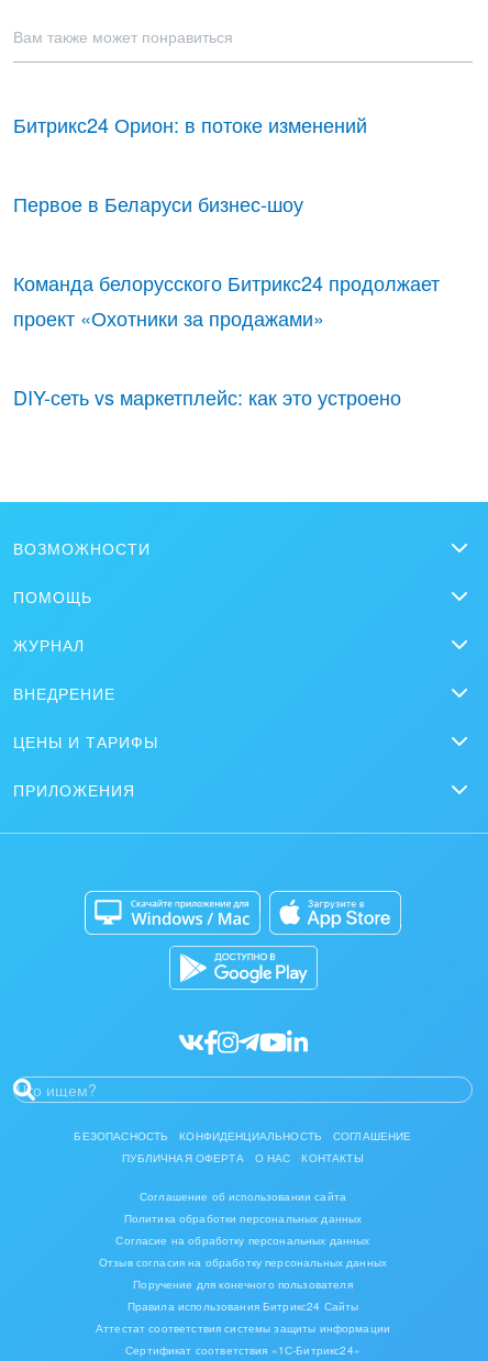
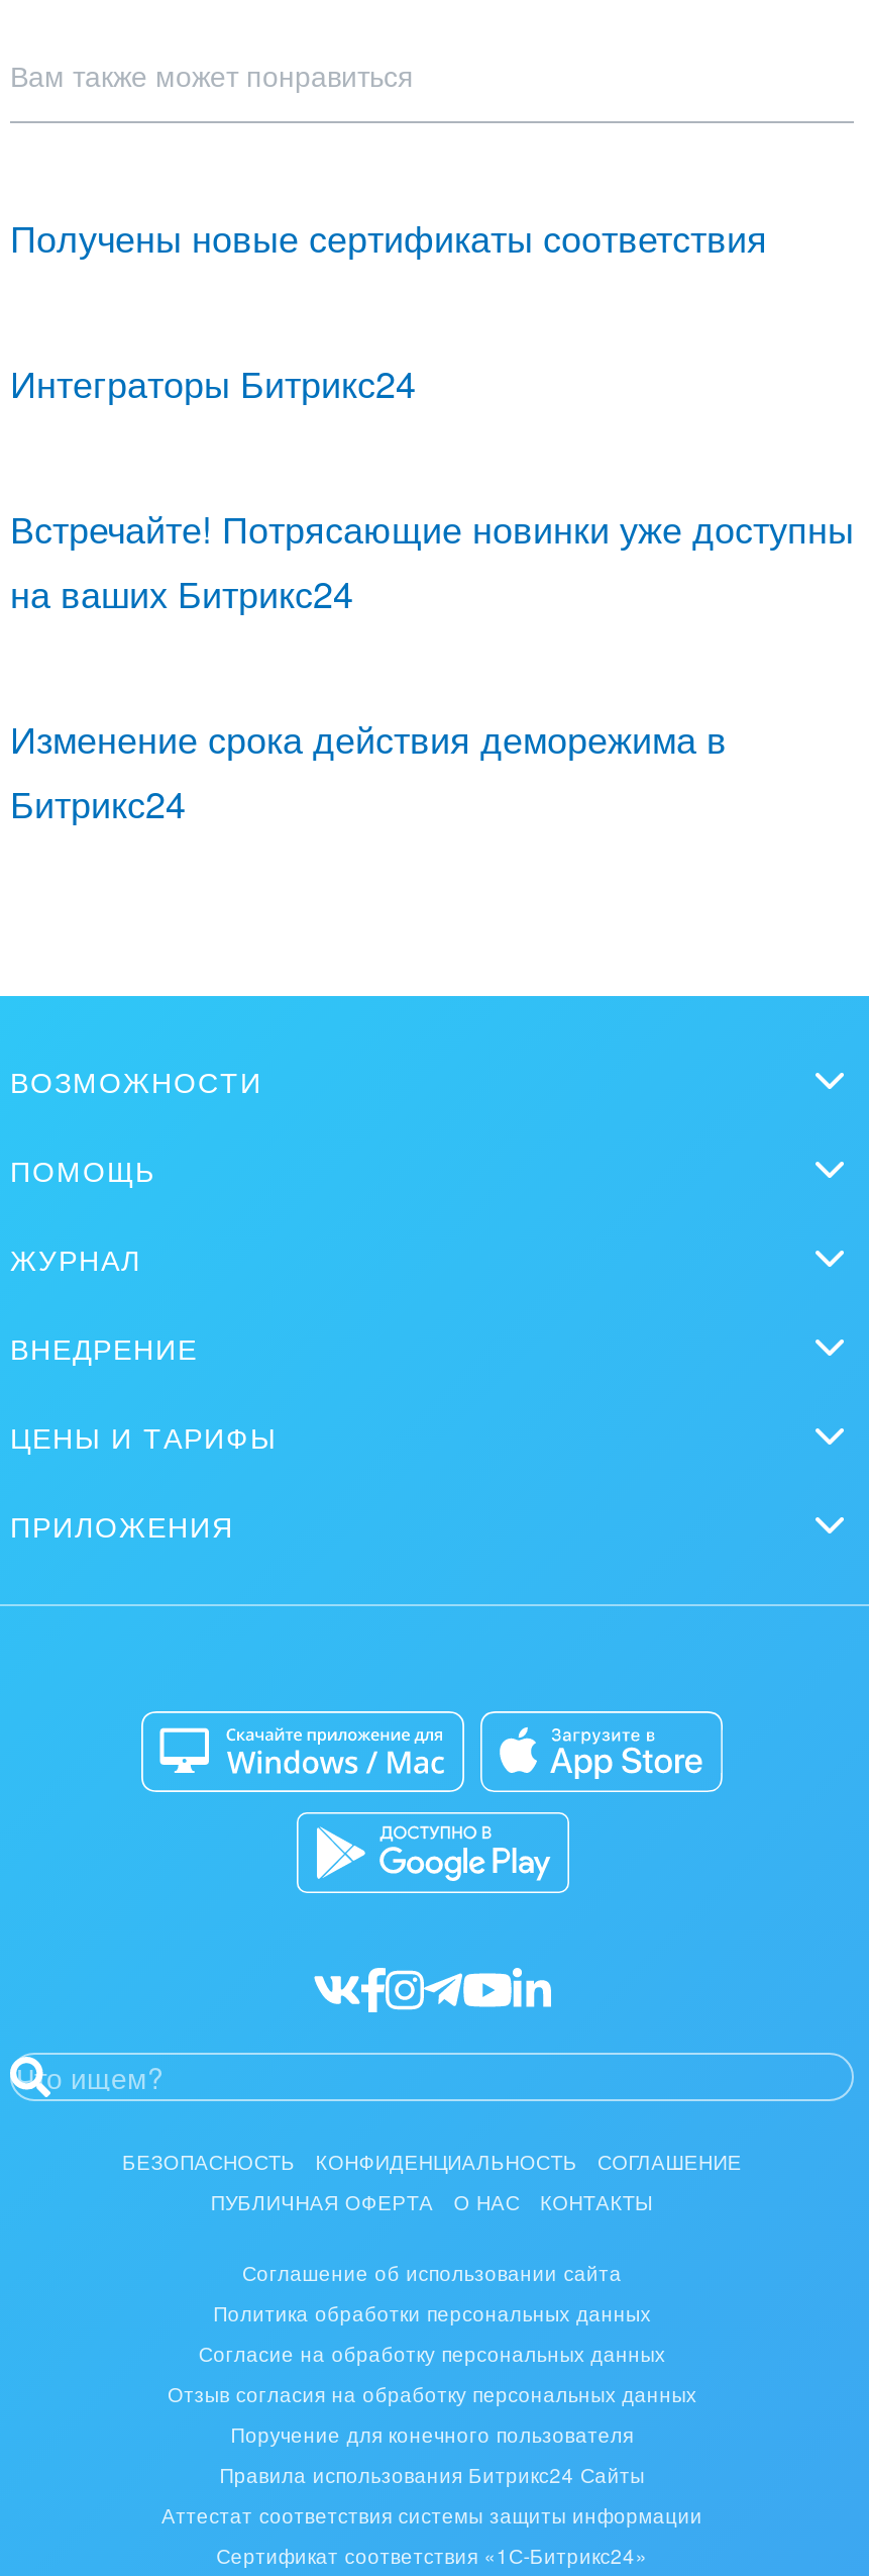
- Битрикс24 Орион: в потоке изменений
+ Получены новые сертификаты соответствия

- Первое в Беларуси бизнес-шоу
+ Интеграторы Битрикс24

- Команда белорусского Битрикс24 продолжает
- проект «Охотники за продажами»
+ Встречайте! Потрясающие новинки уже доступны
+ на ваших Битрикс24

- DIY-сеть vs маркетплейс: как это устроено
+ Изменение срока действия деморежима в
+ Битрикс24
